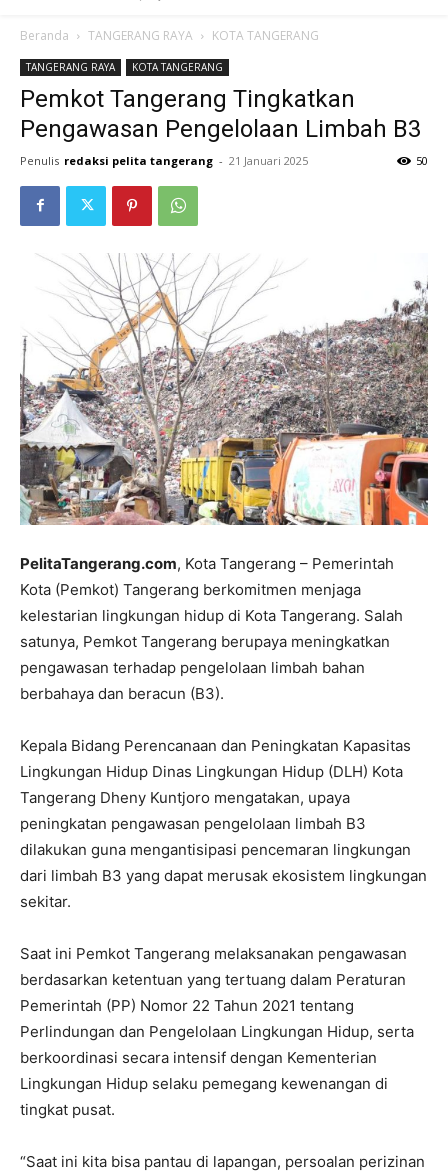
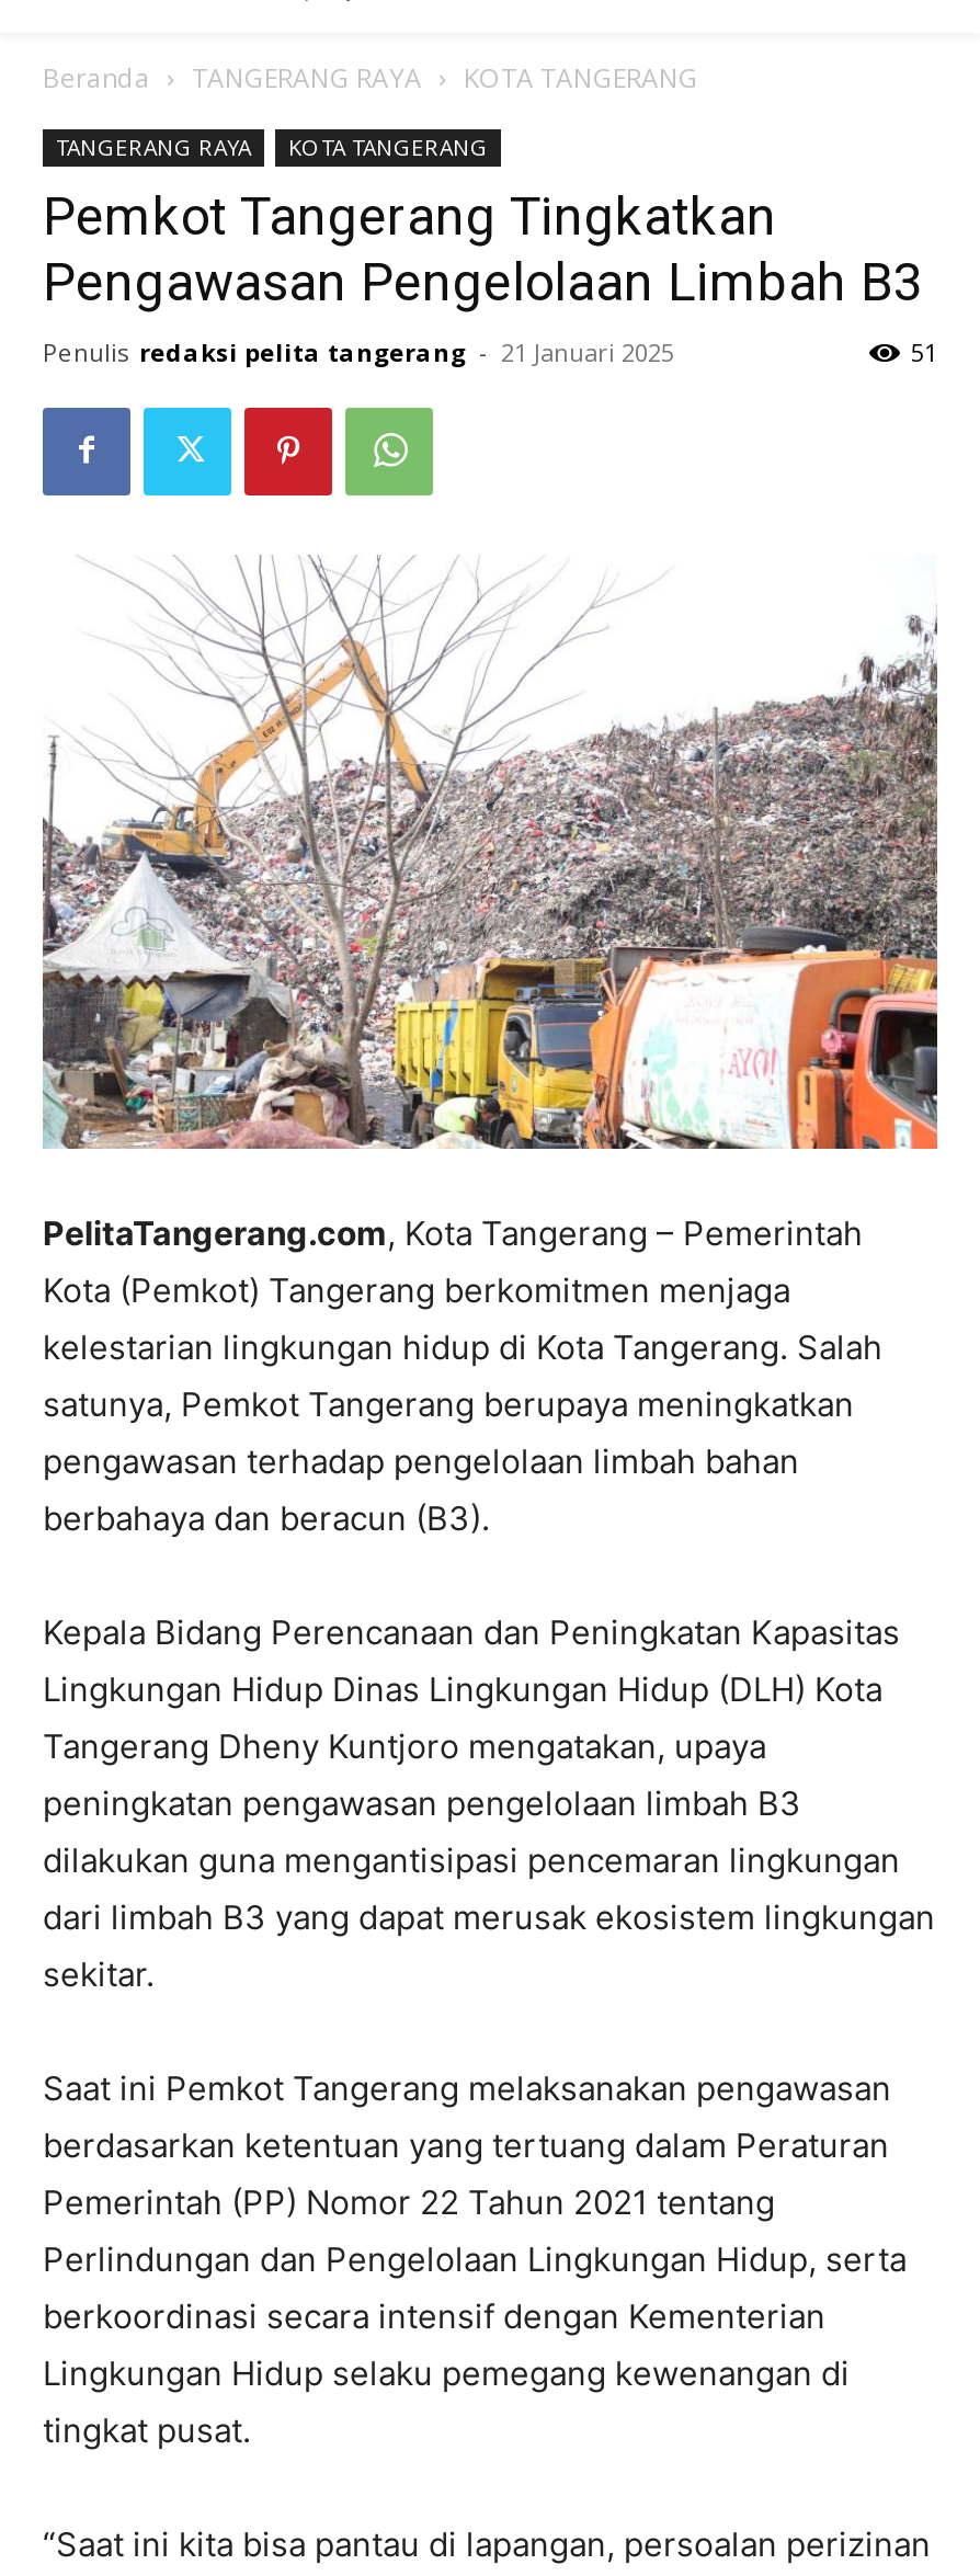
- 50
+ 51
